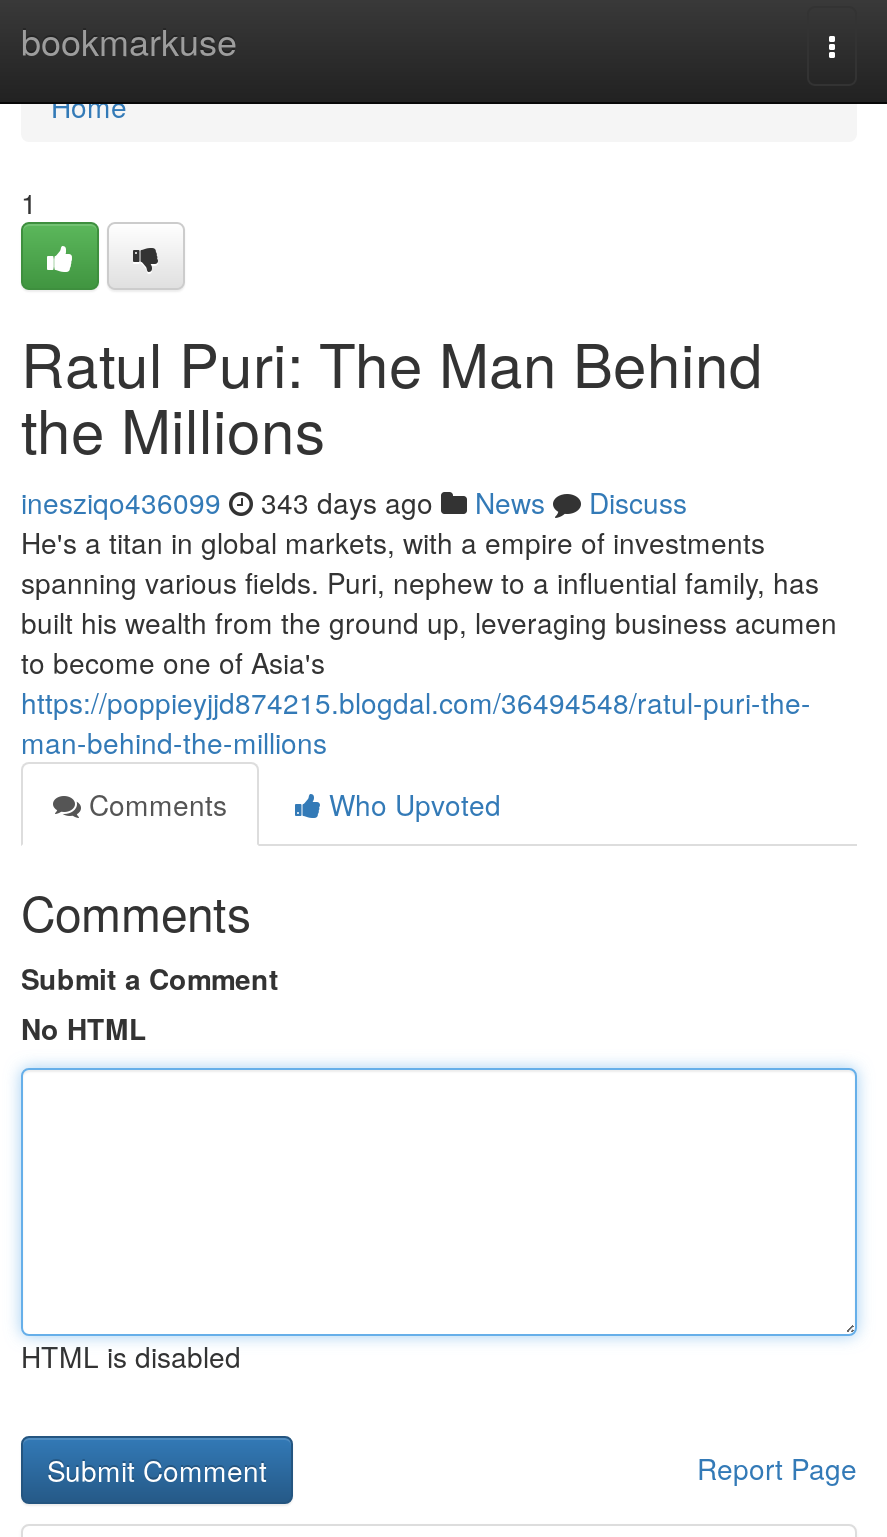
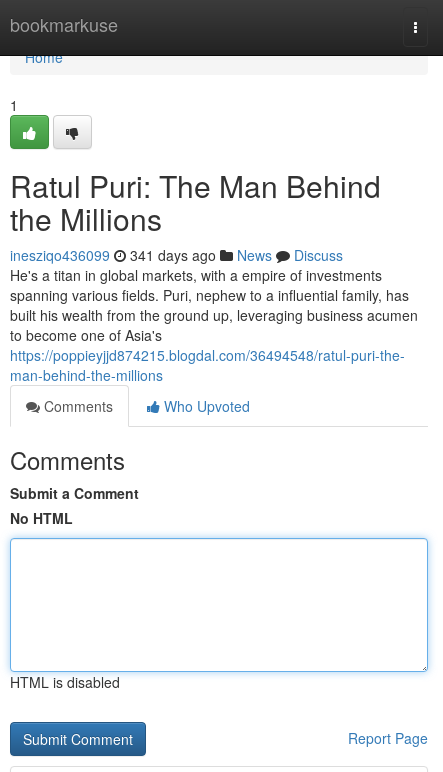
- inesziqo436099 343 days ago News Discuss
+ inesziqo436099 341 days ago News Discuss
